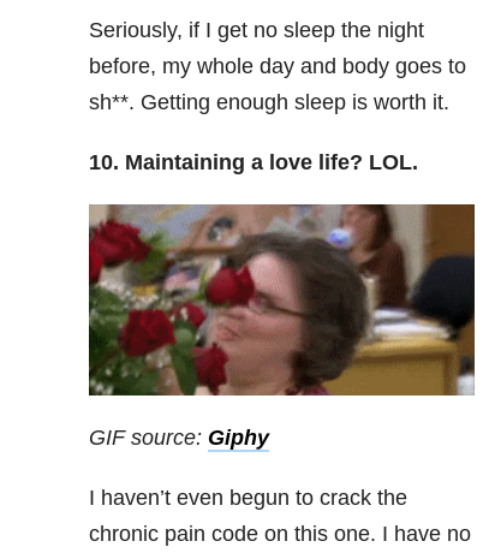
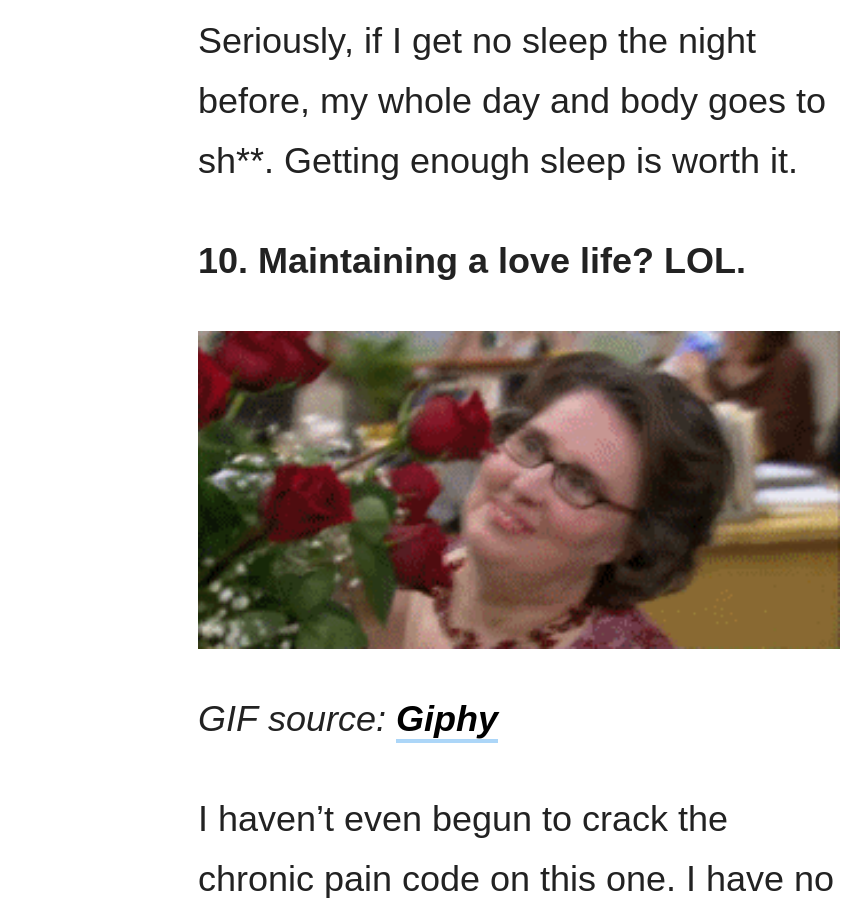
- [image]
+ [image]
